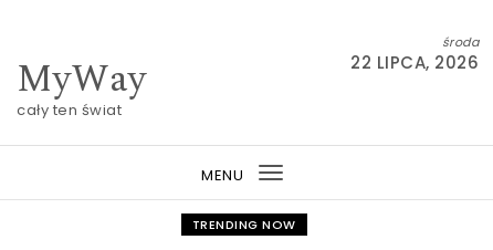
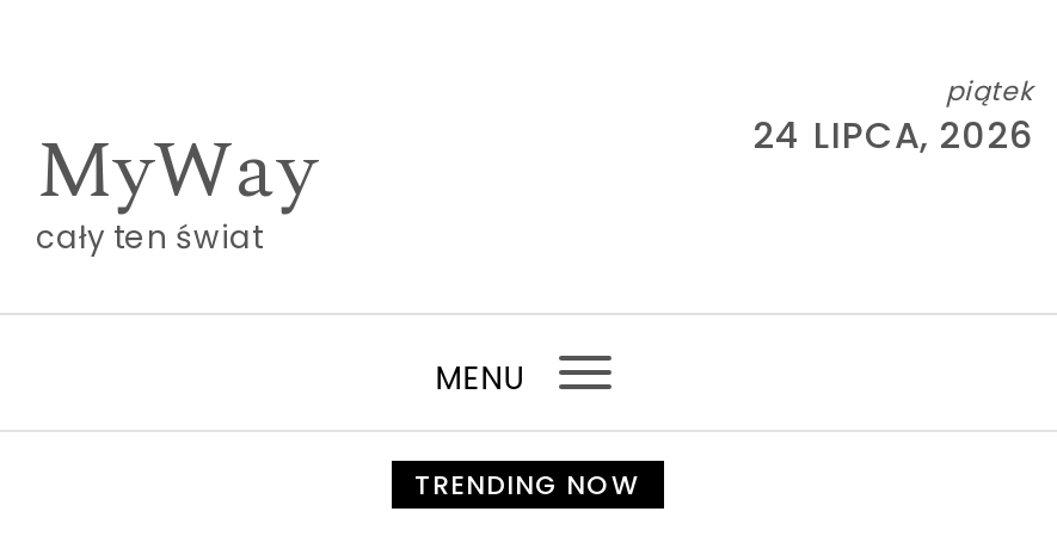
- środa
- 22 LIPCA, 2026
+ piątek
+ 24 LIPCA, 2026
